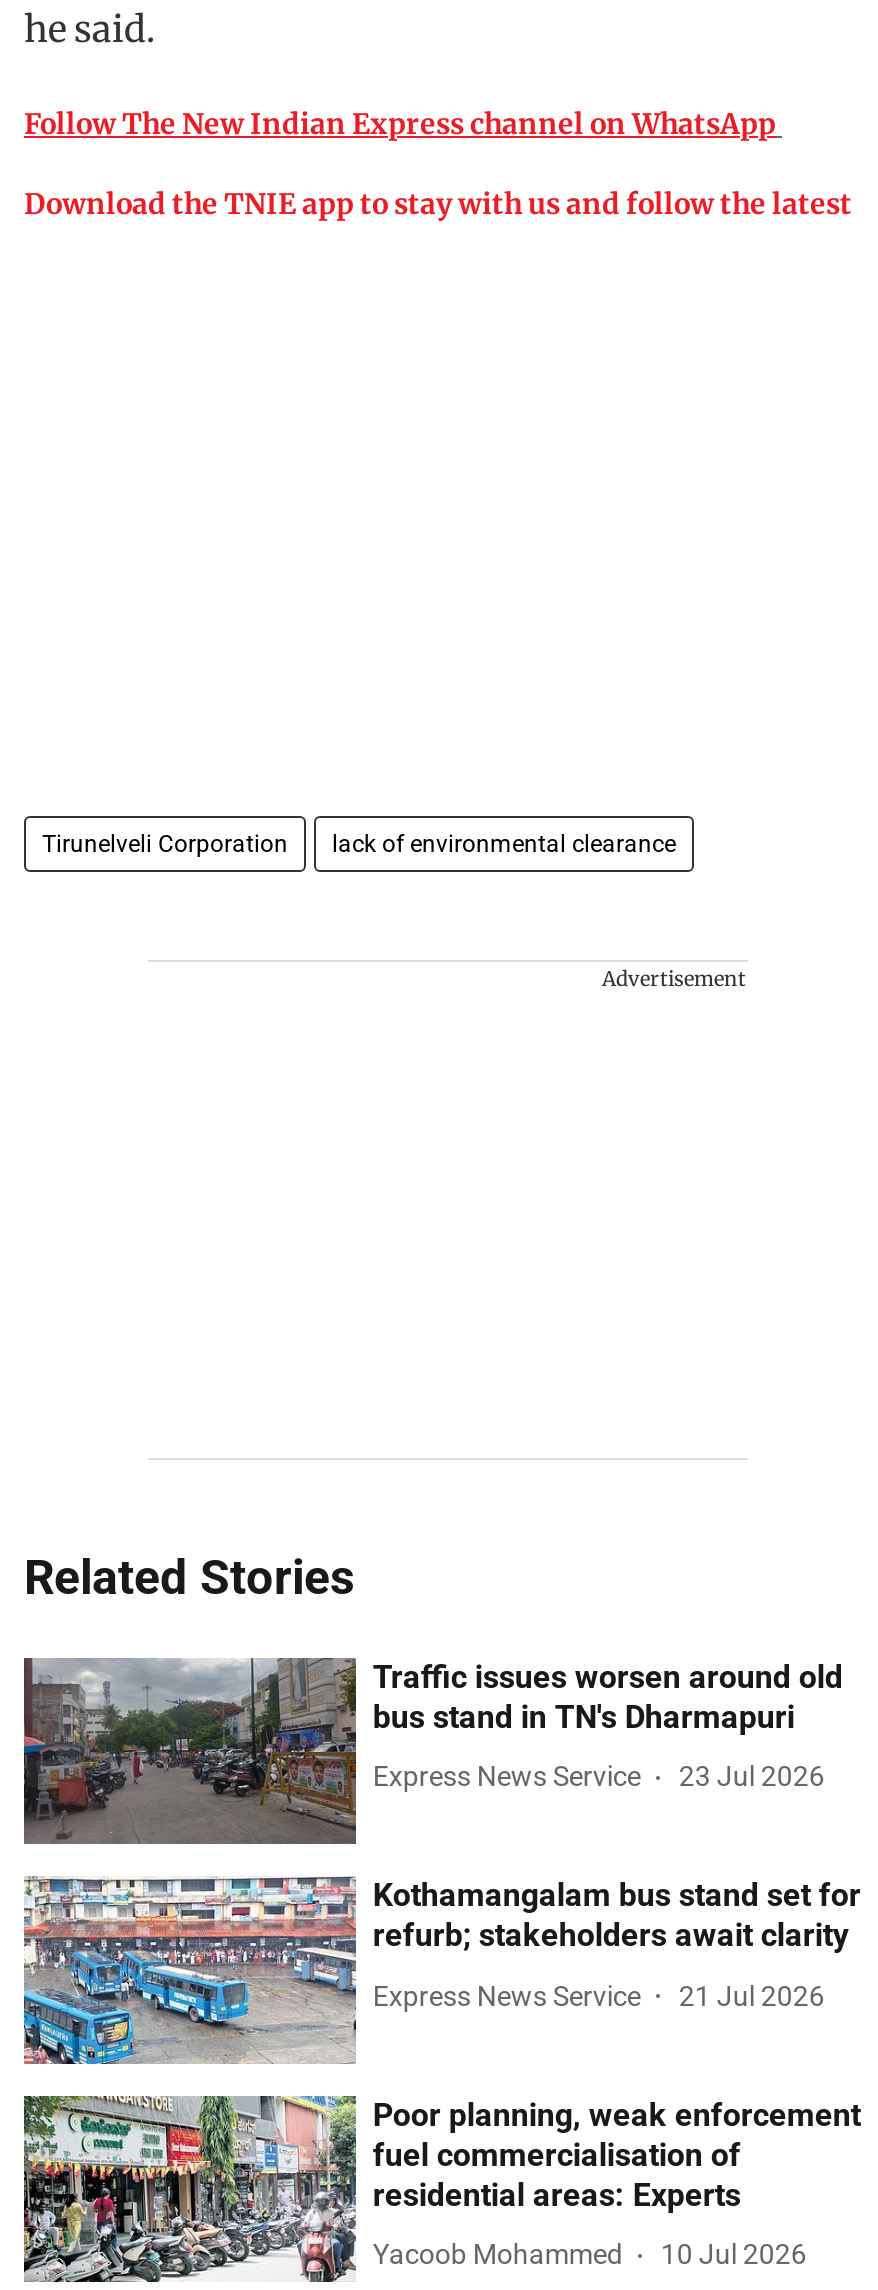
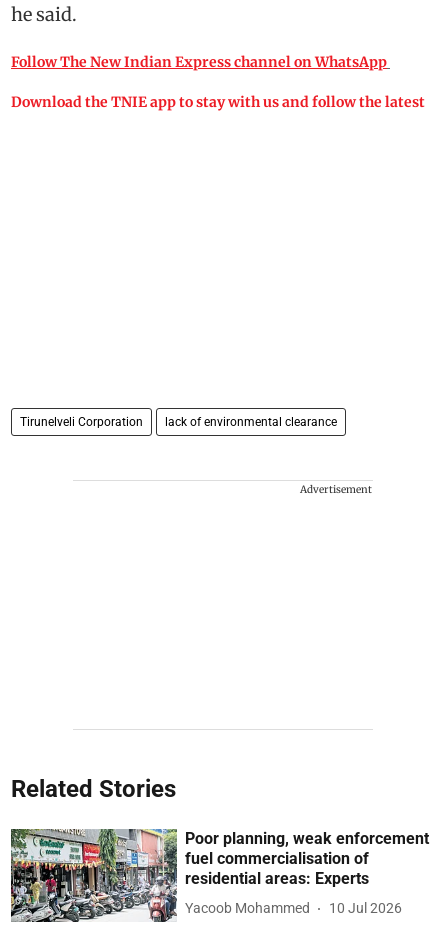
- [image]
- Traffic issues worsen around old
- bus stand in TN's Dharmapuri
- Express News Service
- 23 Jul 2026
- Kothamangalam bus stand set for
- refurb; stakeholders await clarity
- Express News Service
- 21 Jul 2026

- [image]
